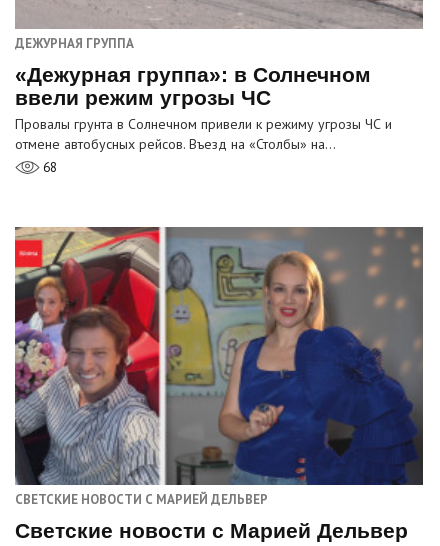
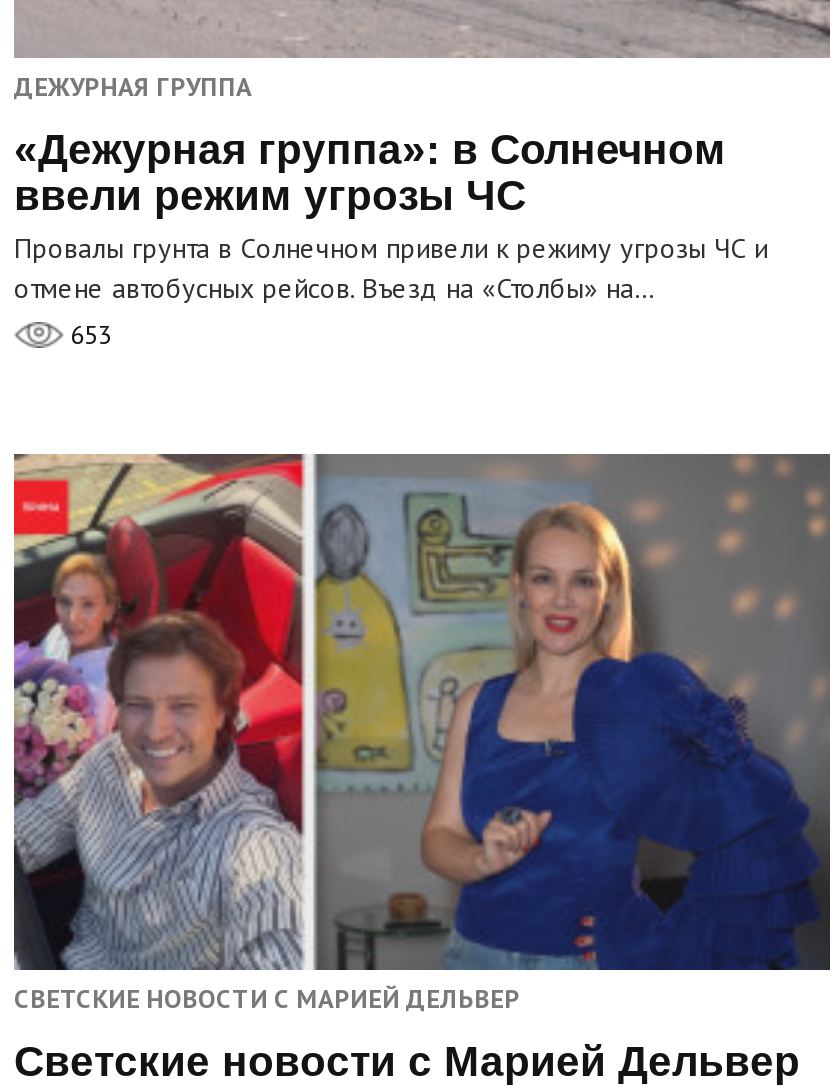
- 68
+ 653
